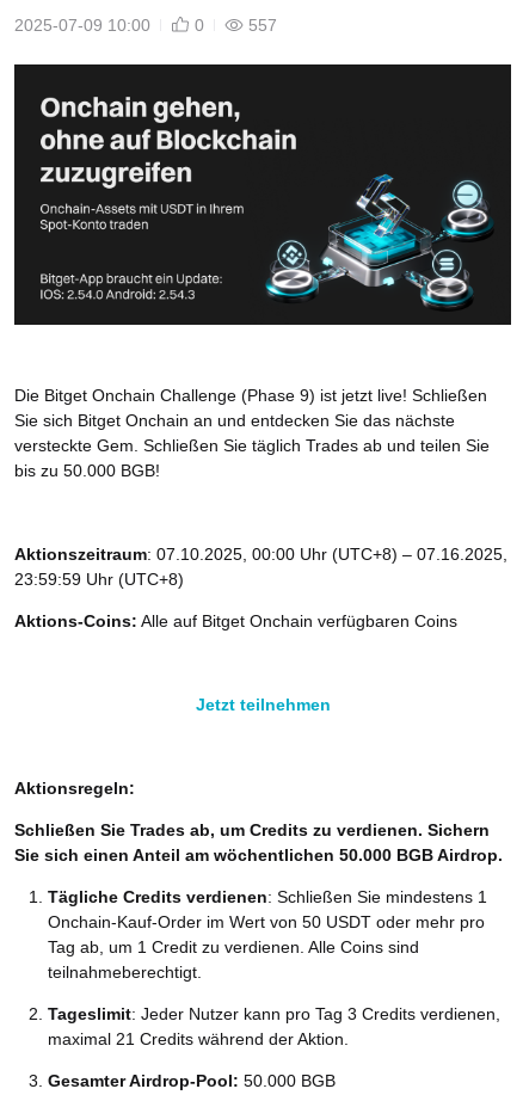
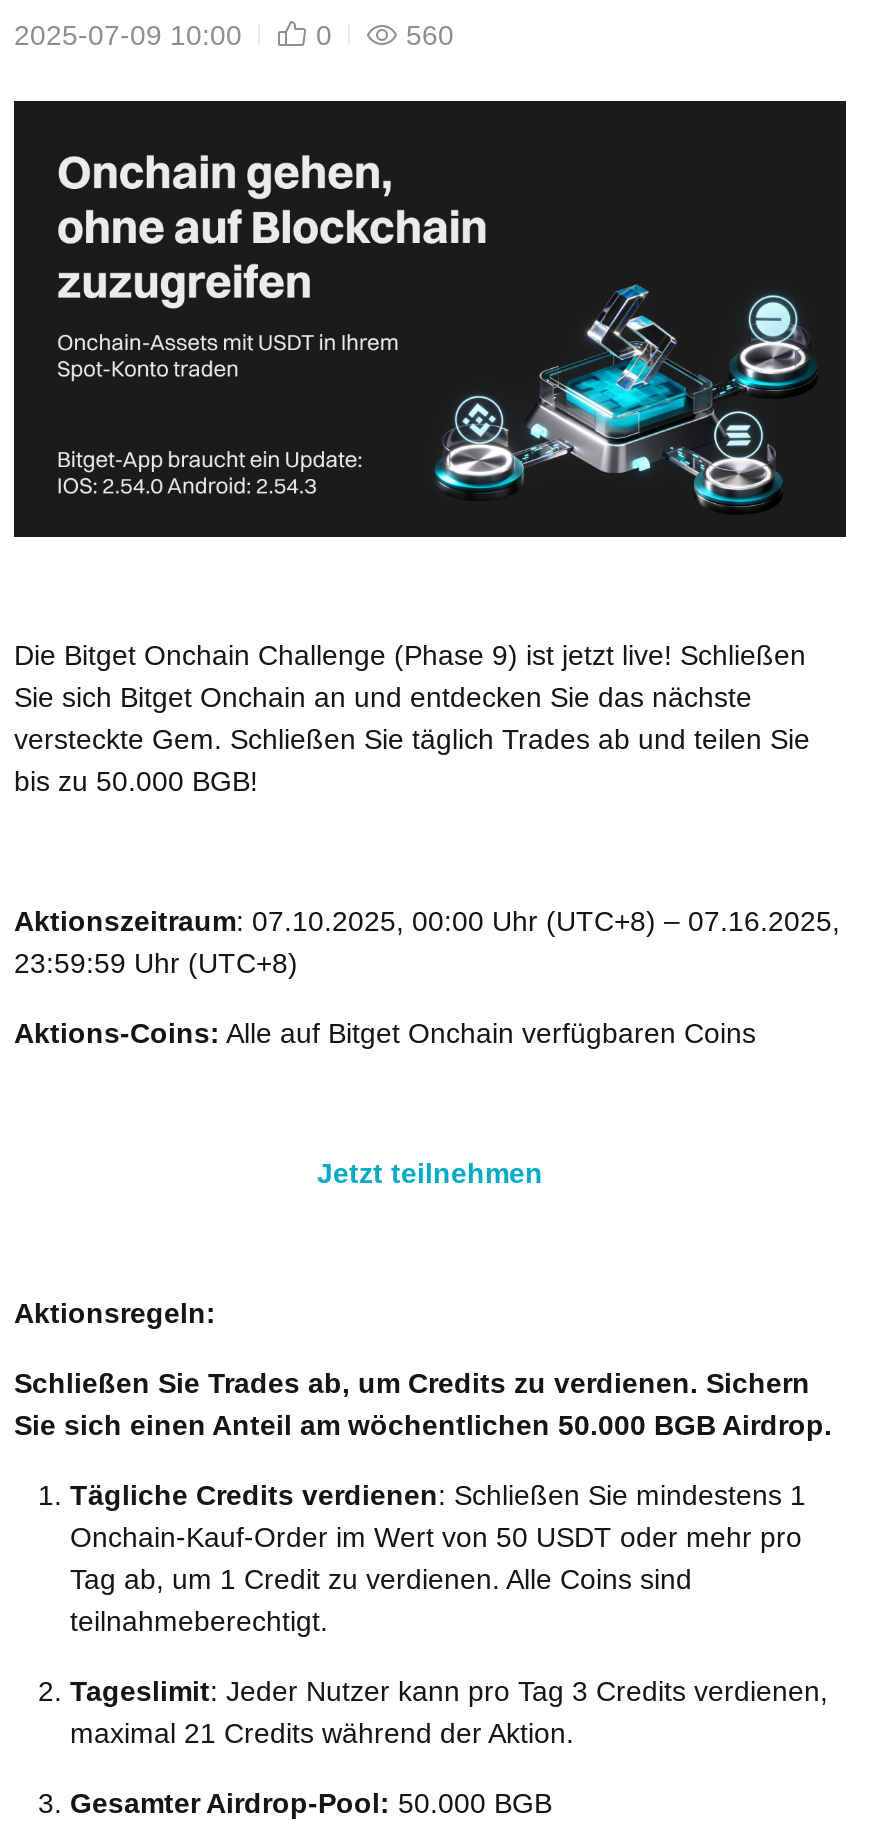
- 557
+ 560
